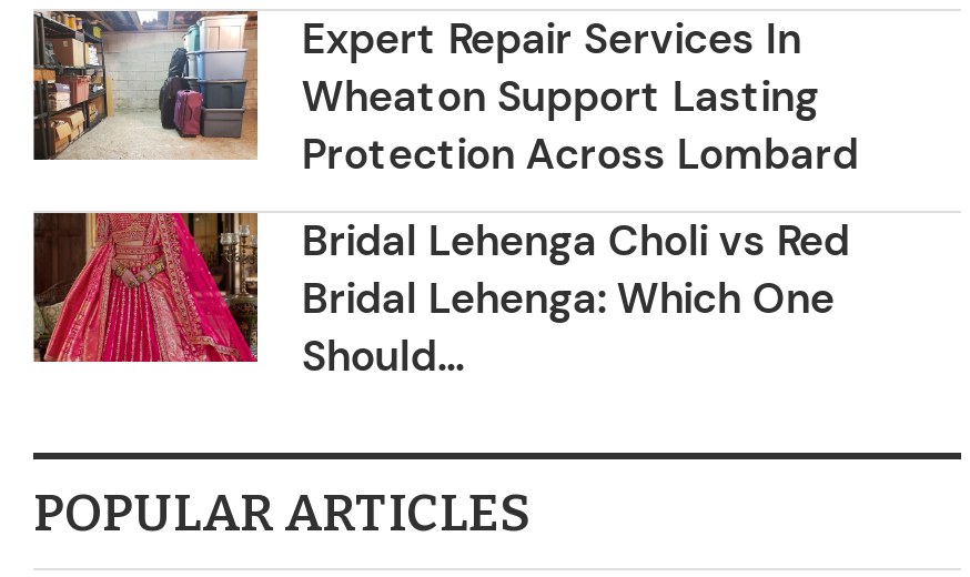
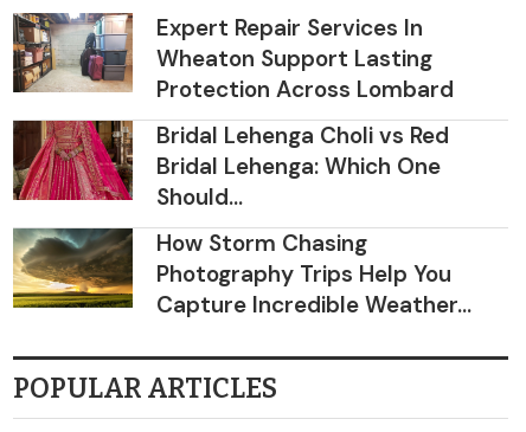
+ [image]
+ How Storm Chasing
+ Photography Trips Help You
+ Capture Incredible Weather...
